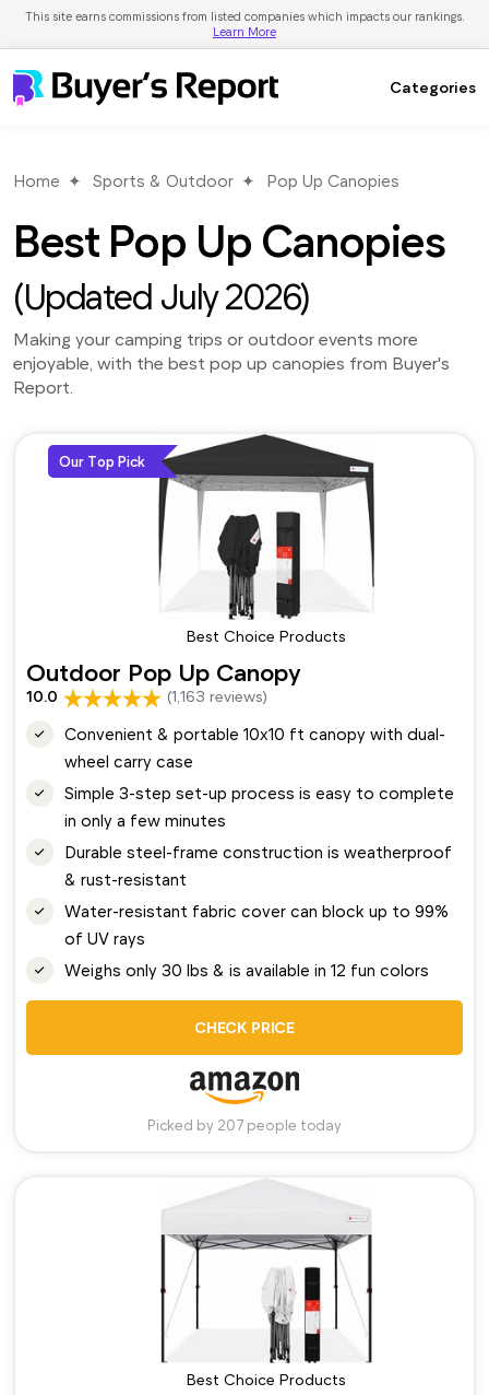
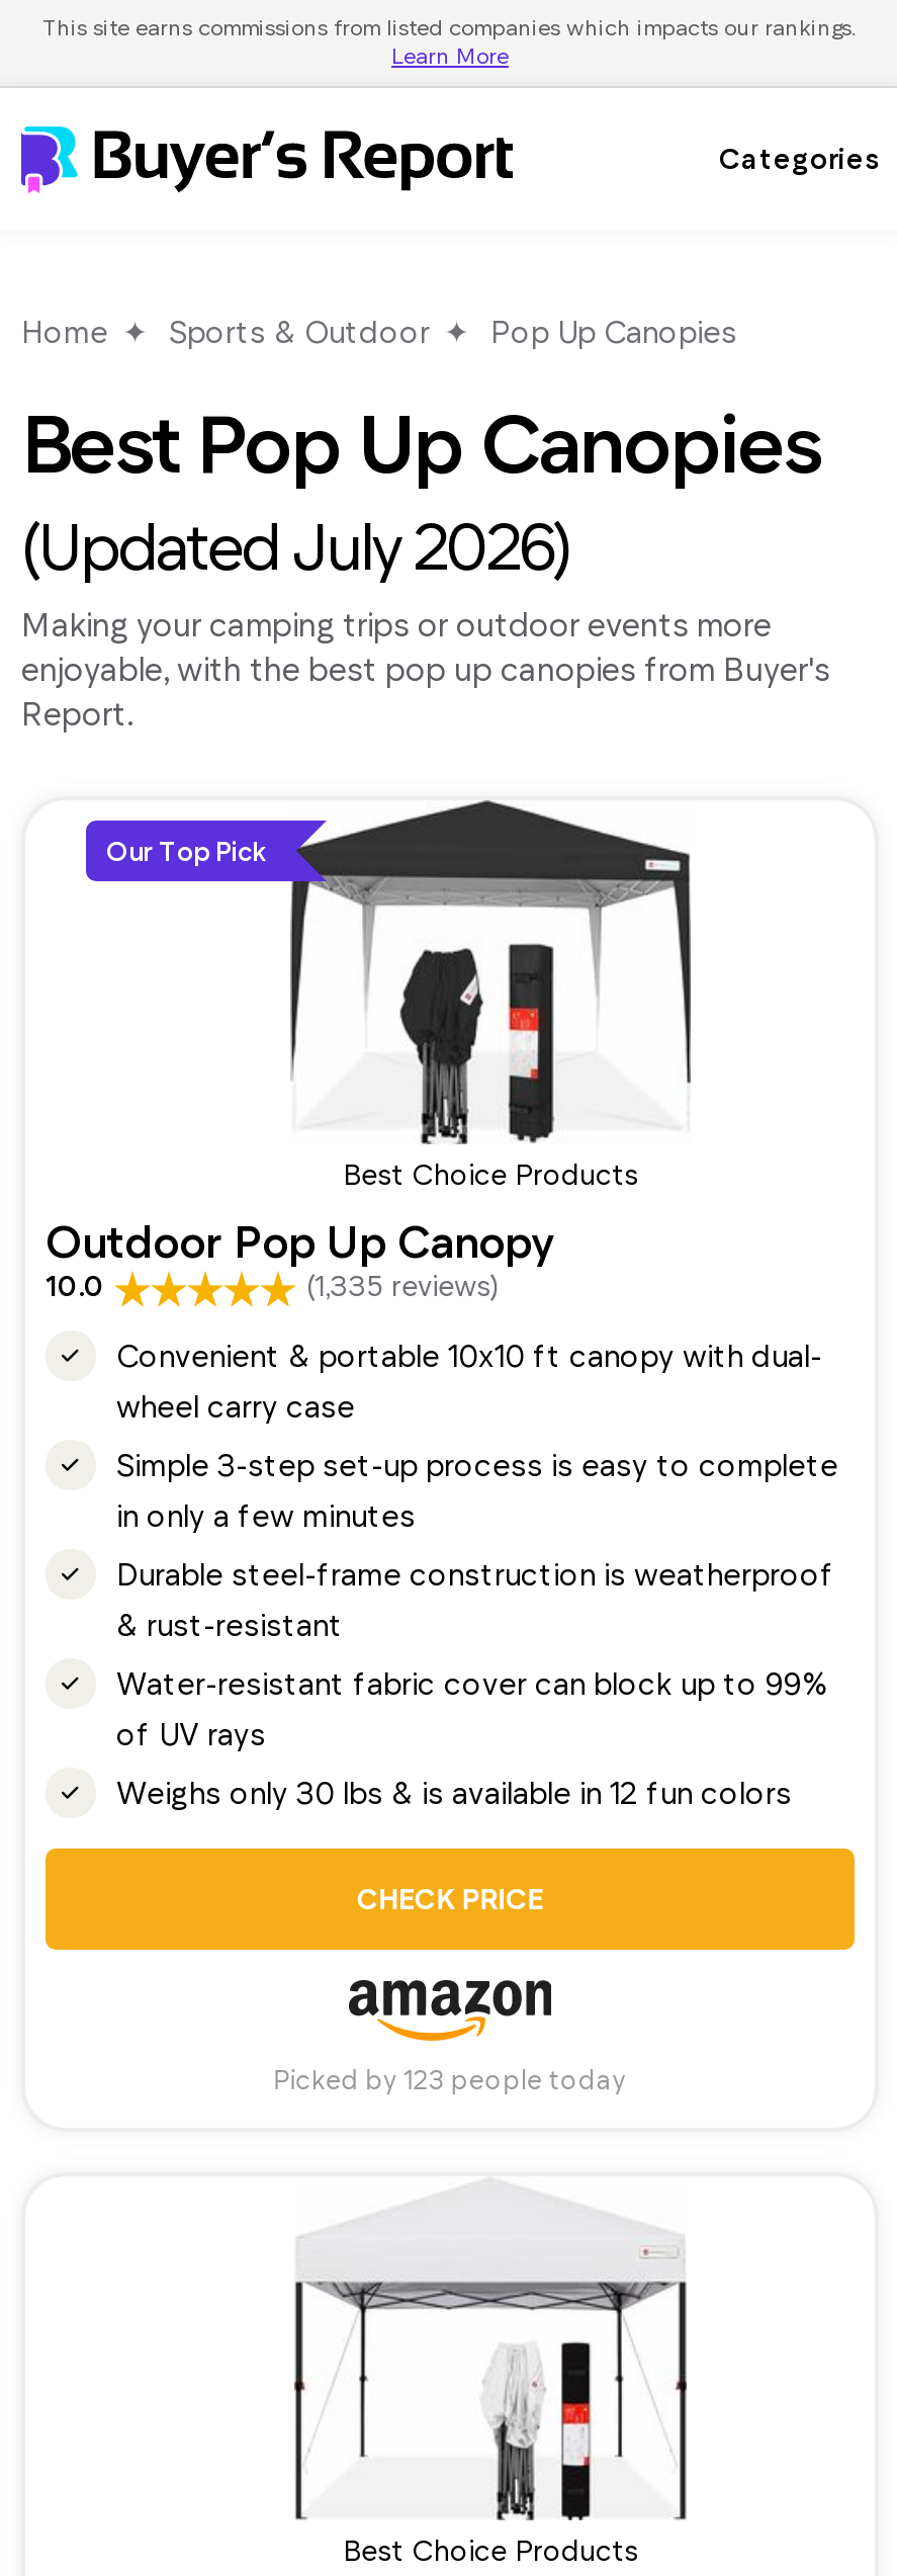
- (1,163 reviews)
+ (1,335 reviews)

- Picked by 207 people today
+ Picked by 123 people today
